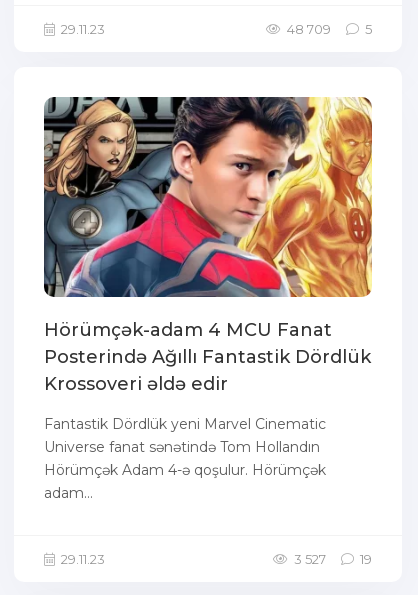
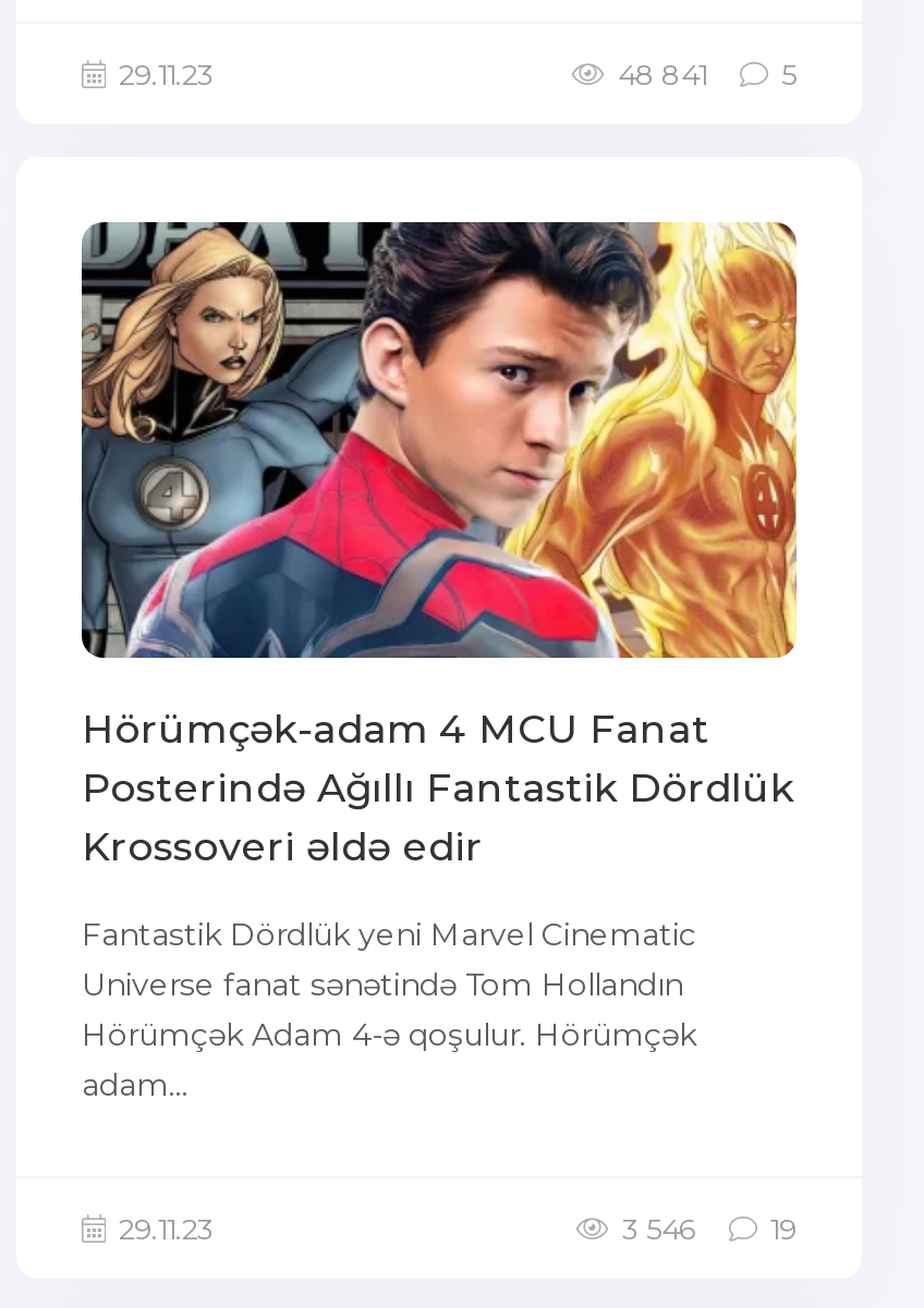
- 48 709
+ 48 841

- 3 527
+ 3 546
